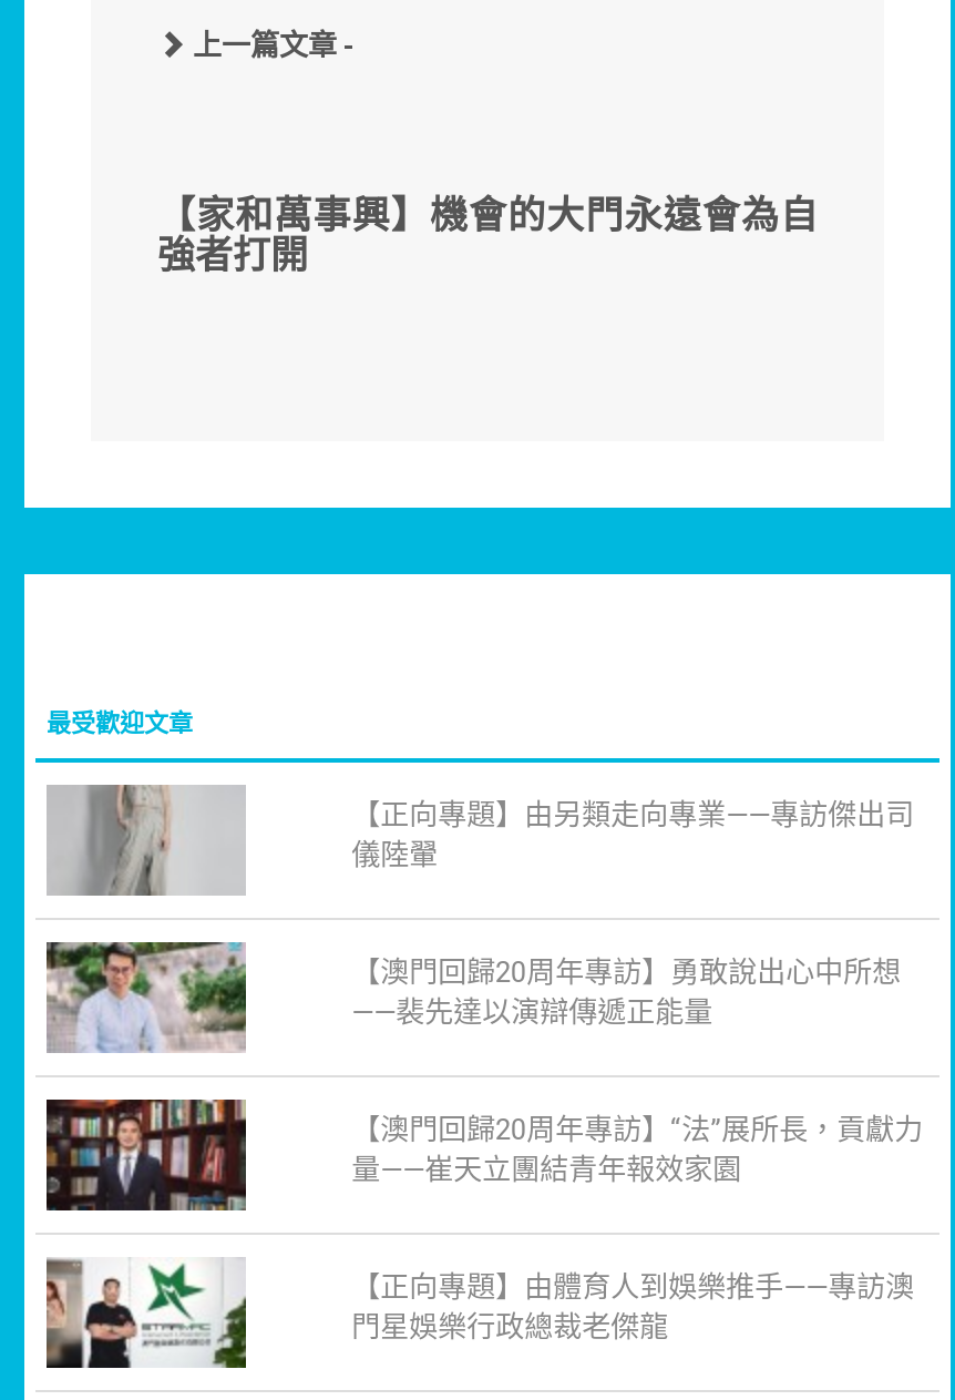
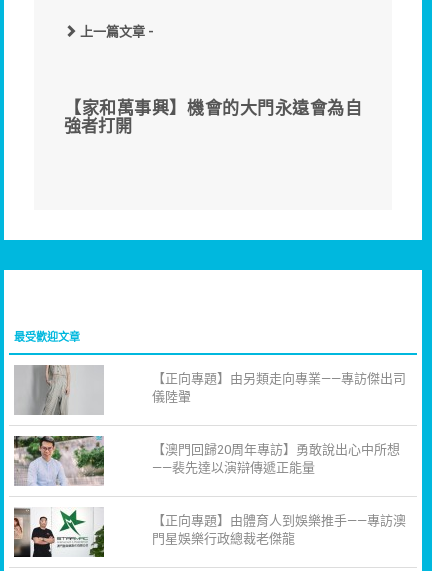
- [image]

- 【澳門回歸20周年專訪】“法”展所長，貢獻力
- 量——崔天立團結青年報效家園
